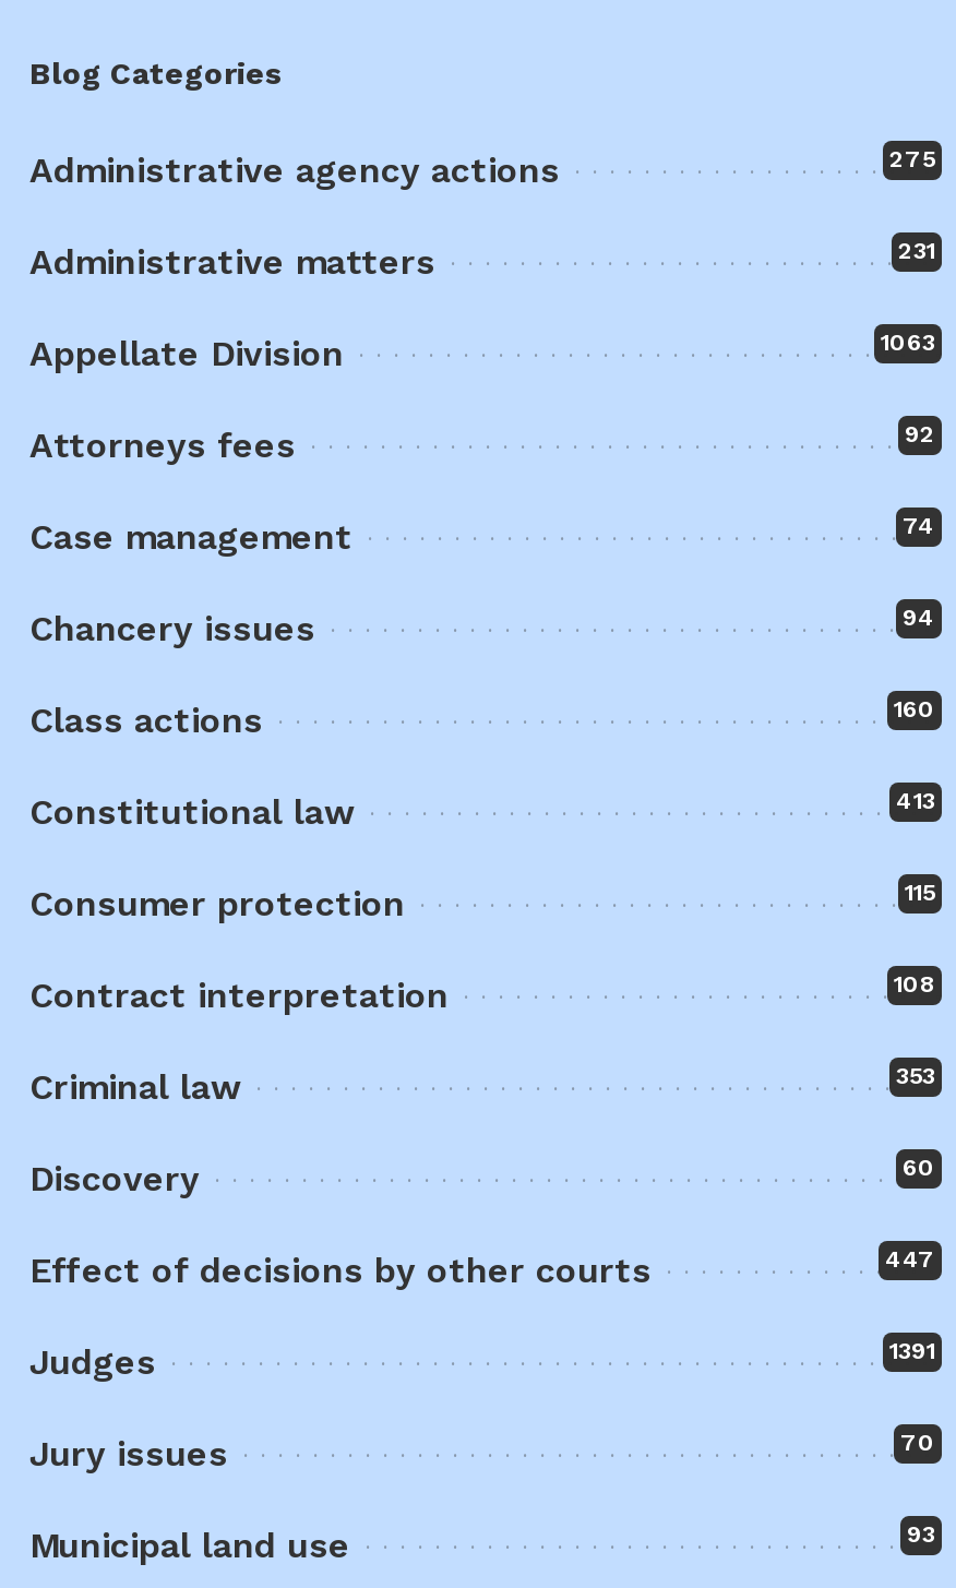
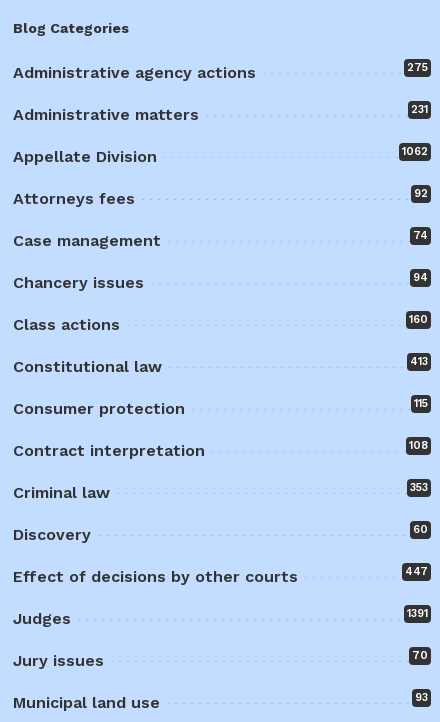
- 1063
+ 1062
